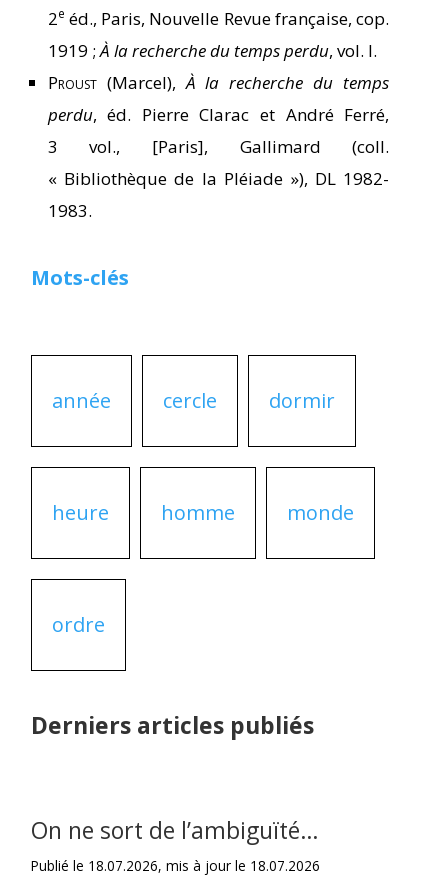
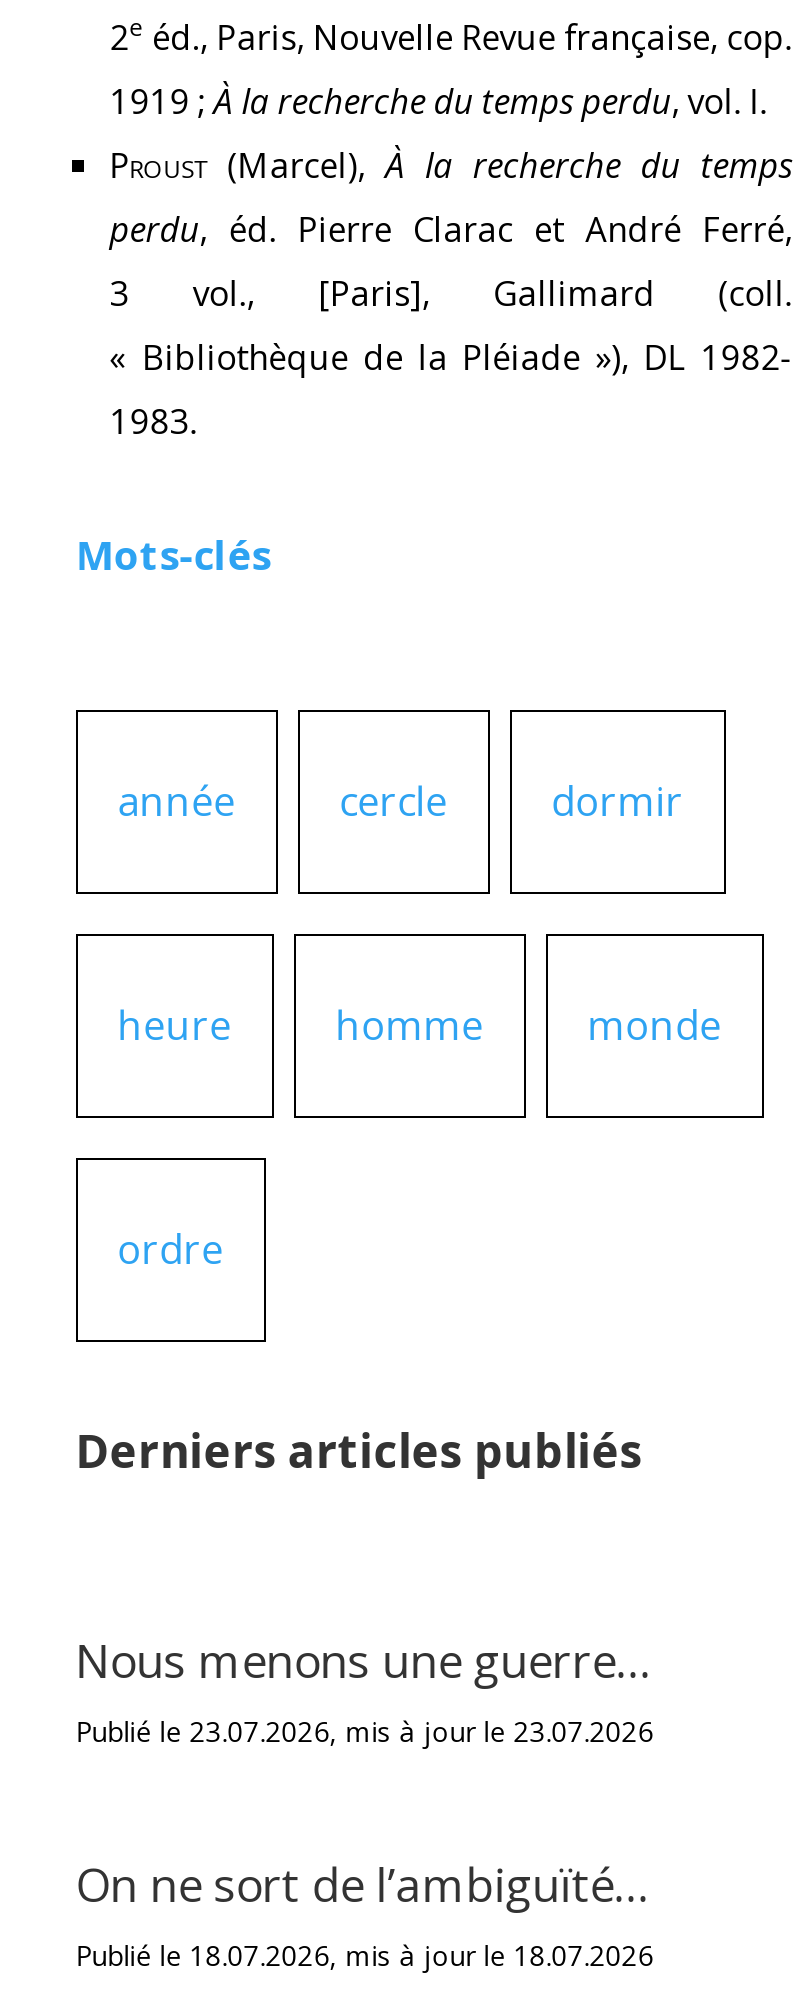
+ Nous menons une guerre…
+ Publié le 23.07.2026, mis à jour le 23.07.2026
